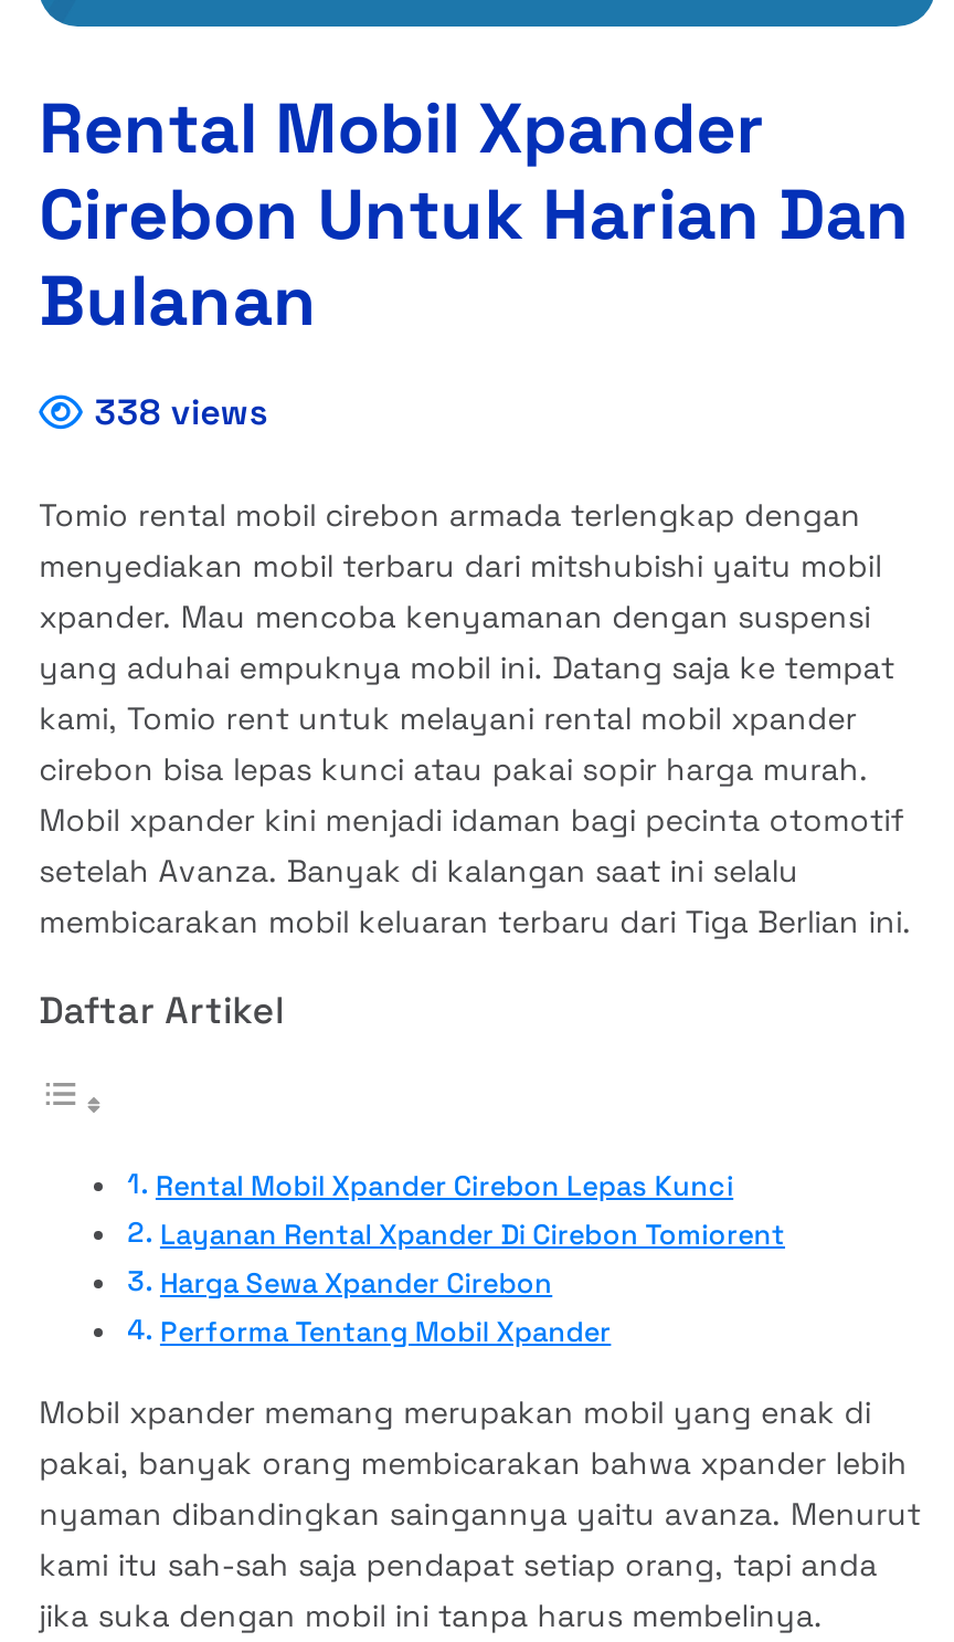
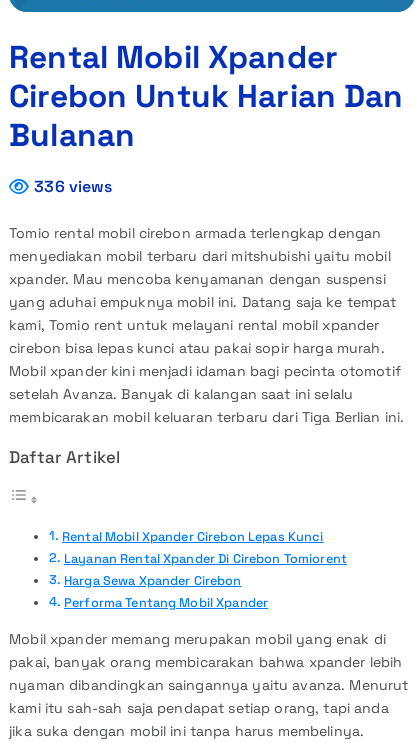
- 338 views
+ 336 views
